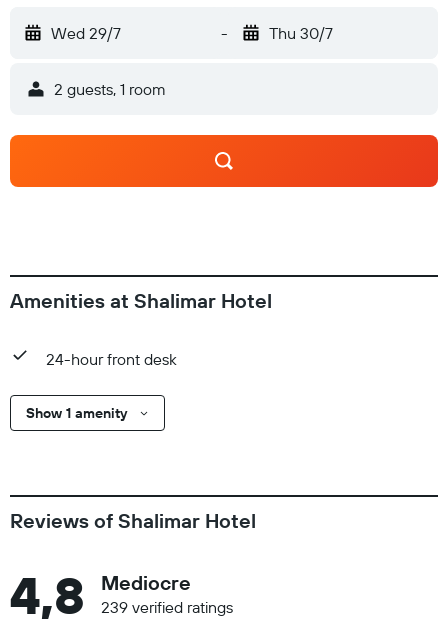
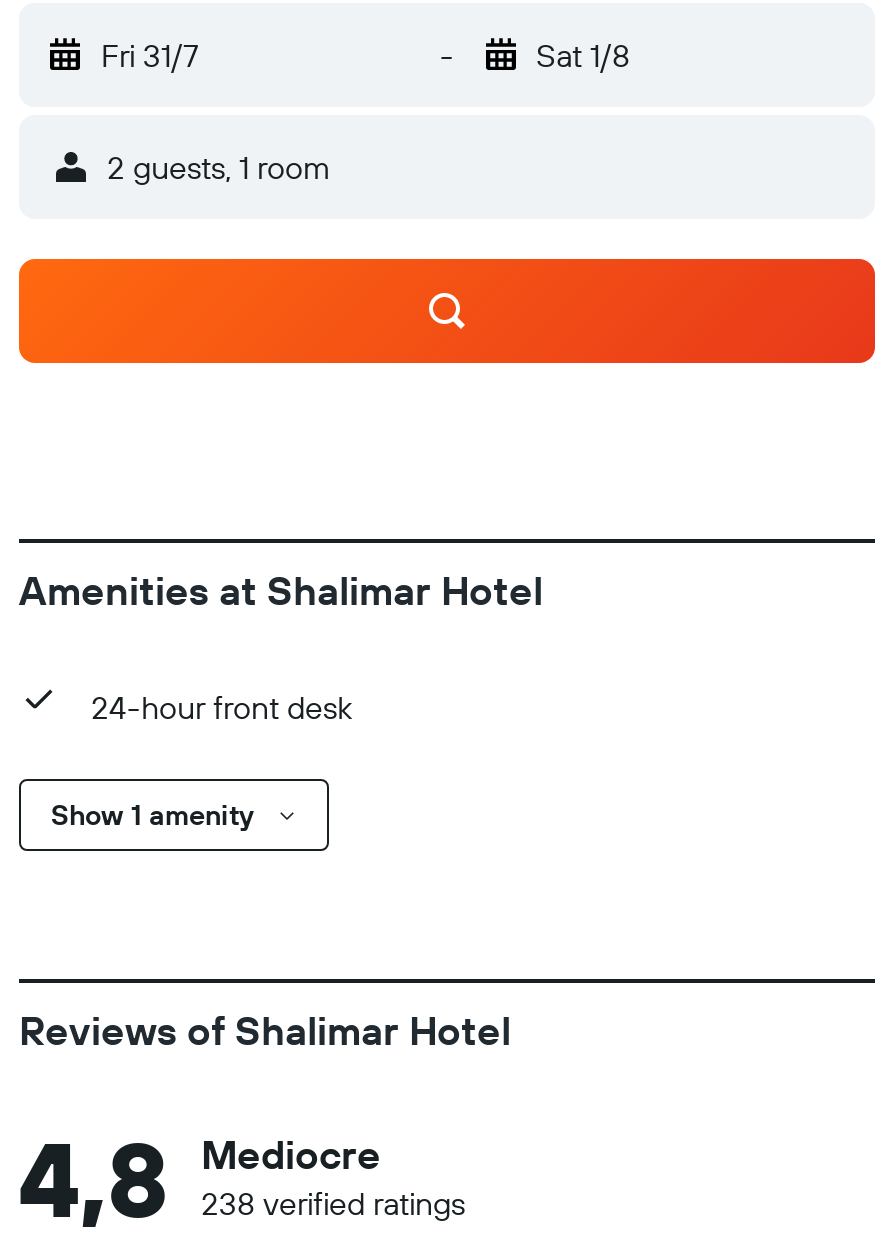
- Wed 29/7
+ Fri 31/7

- Thu 30/7
+ Sat 1/8

- 239 verified ratings
+ 238 verified ratings
